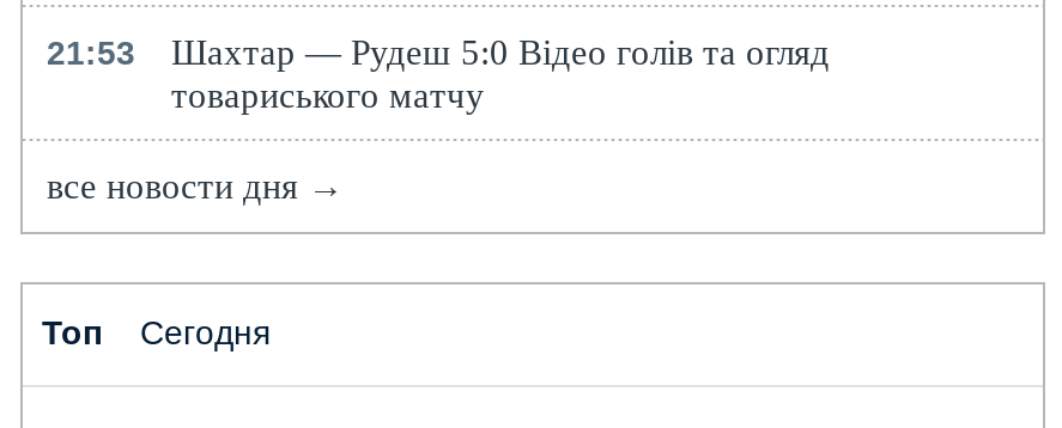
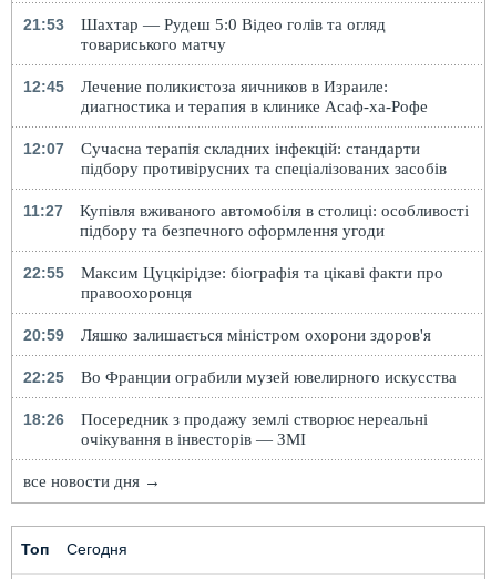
+ 12:45
+ Лечение поликистоза яичников в Израиле:
+ диагностика и терапия в клинике Асаф-ха-Рофе
+ 12:07
+ Сучасна терапія складних інфекцій: стандарти
+ підбору противірусних та спеціалізованих засобів
+ 11:27
+ Купівля вживаного автомобіля в столиці: особливості
+ підбору та безпечного оформлення угоди
+ 22:55
+ Максим Цуцкірідзе: біографія та цікаві факти про
+ правоохоронця
+ 20:59
+ Ляшко залишається міністром охорони здоров'я
+ 22:25
+ Во Франции ограбили музей ювелирного искусства
+ 18:26
+ Посередник з продажу землі створює нереальні
+ очікування в інвесторів — ЗМІ
